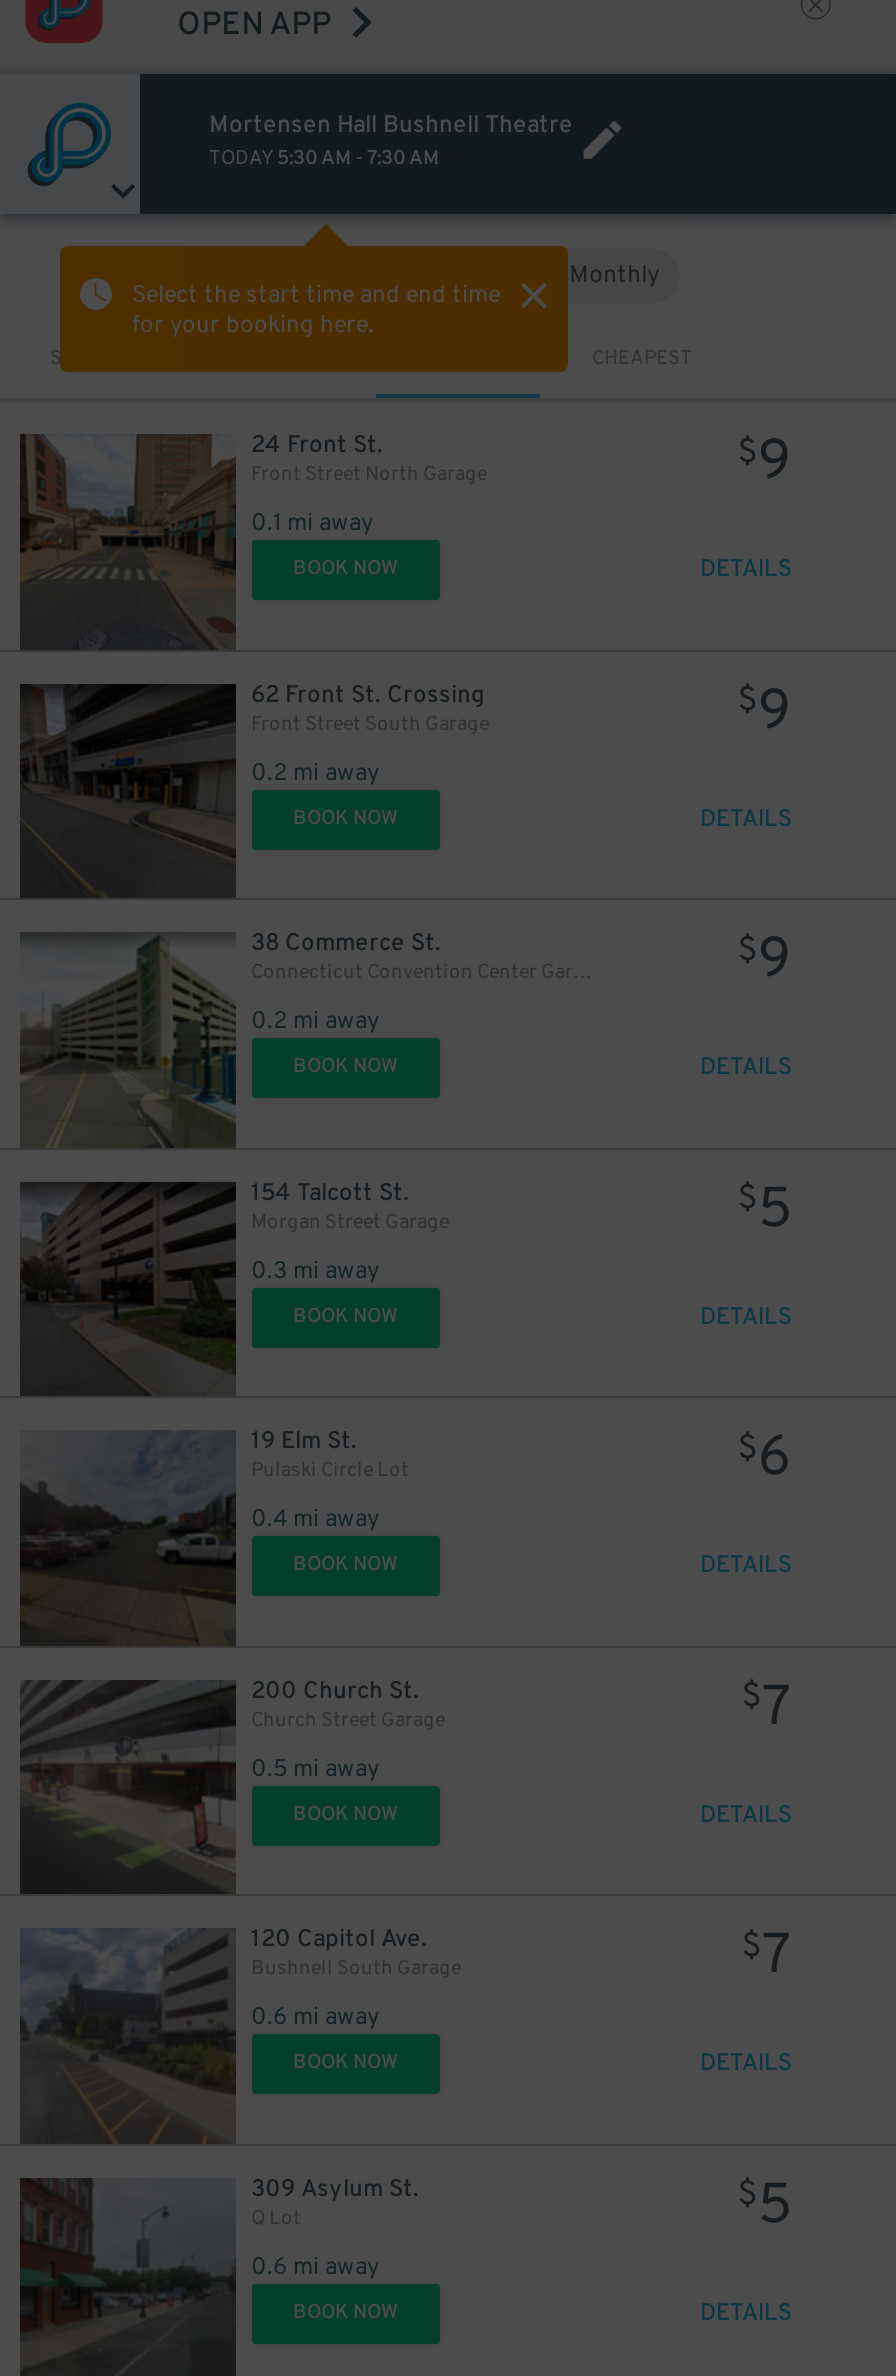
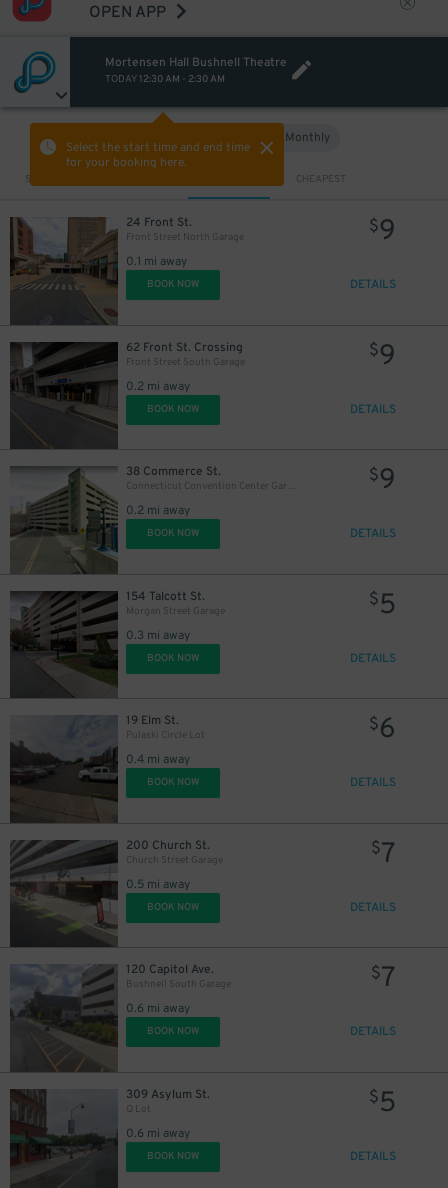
- TODAY 5:30 AM - 7:30 AM
+ TODAY 12:30 AM - 2:30 AM
